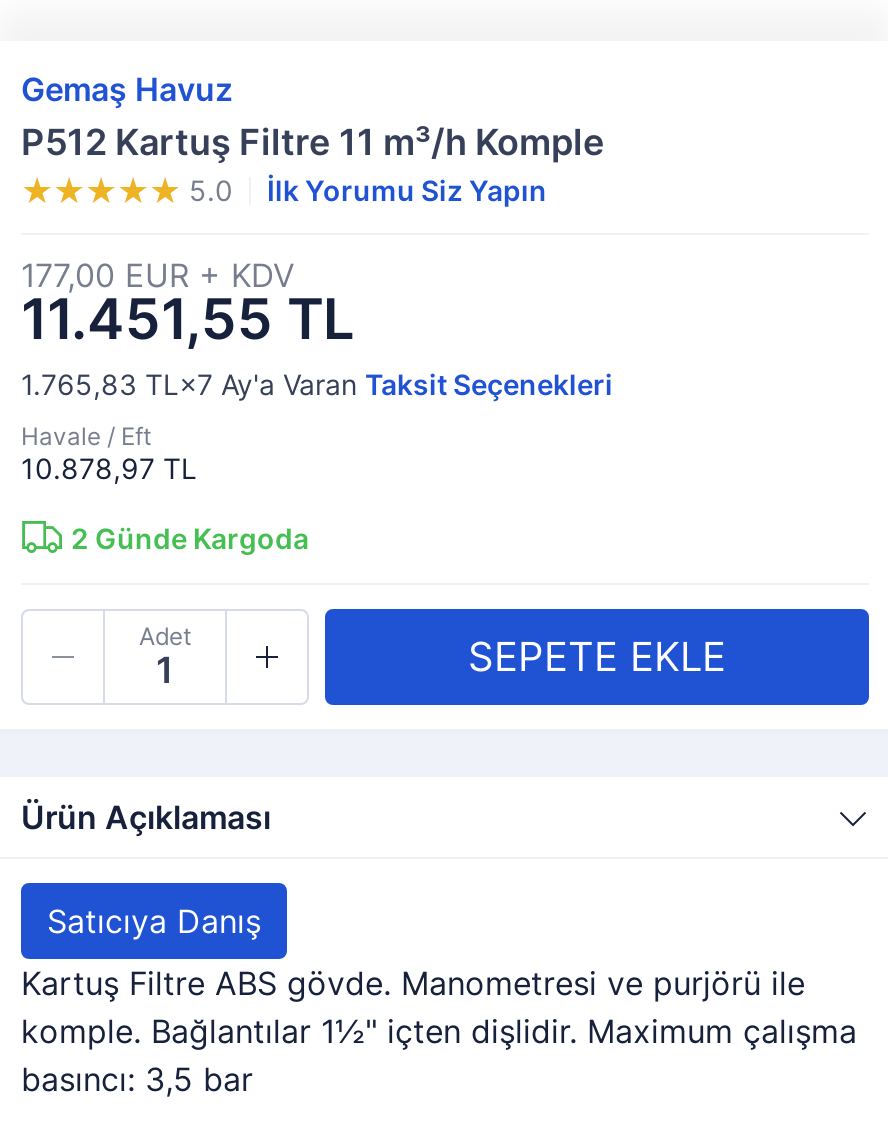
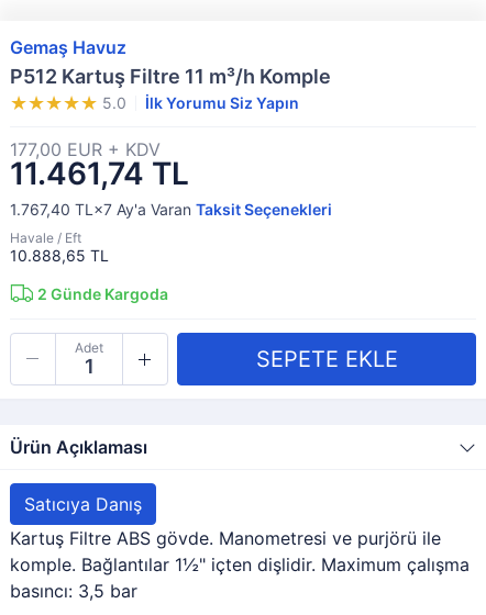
- 11.451,55 TL
+ 11.461,74 TL

- 1.765,83 TL×7 Ay'a Varan Taksit Seçenekleri
+ 1.767,40 TL×7 Ay'a Varan Taksit Seçenekleri

- 10.878,97 TL
+ 10.888,65 TL
